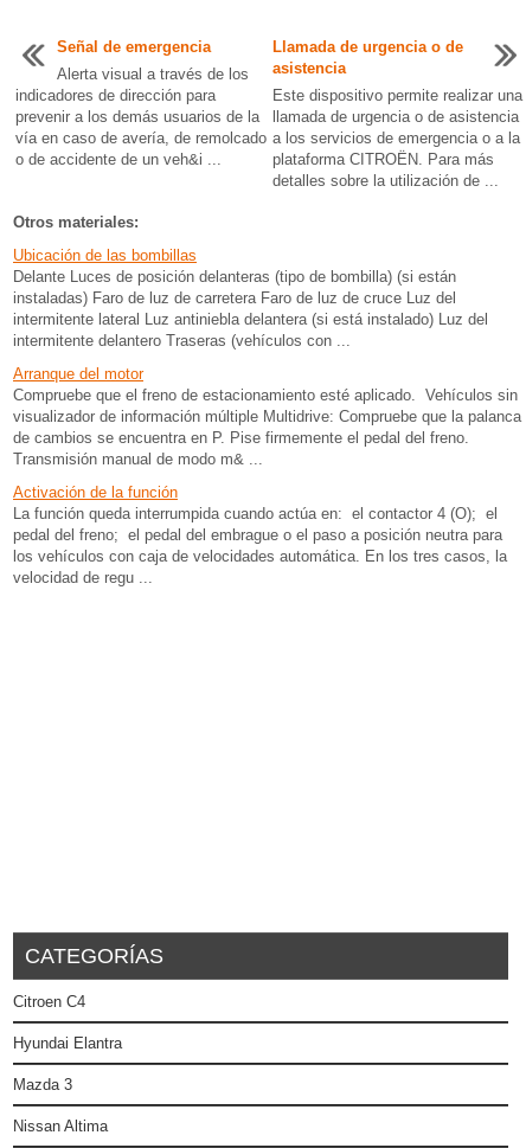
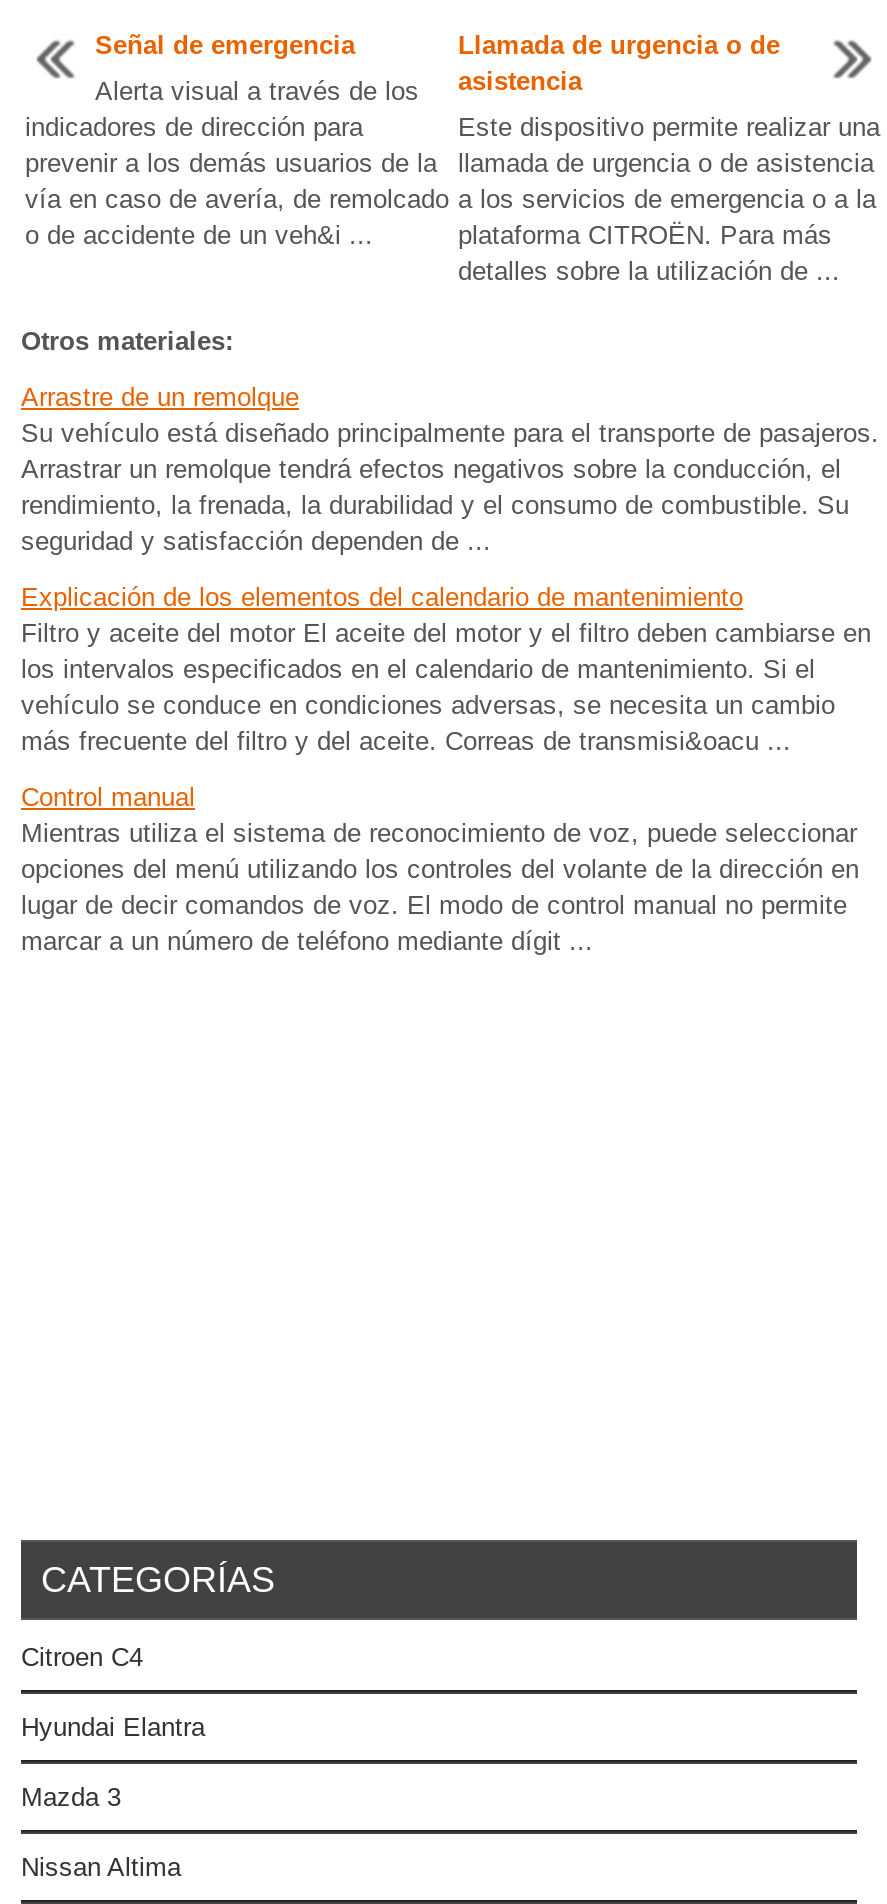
- Ubicación de las bombillas
- Delante Luces de posición delanteras (tipo de bombilla) (si están
- instaladas) Faro de luz de carretera Faro de luz de cruce Luz del
- intermitente lateral Luz antiniebla delantera (si está instalado) Luz del
- intermitente delantero Traseras (vehículos con ...
+ Arrastre de un remolque
+ Su vehículo está diseñado principalmente para el transporte de pasajeros.
+ Arrastrar un remolque tendrá efectos negativos sobre la conducción, el
+ rendimiento, la frenada, la durabilidad y el consumo de combustible. Su
+ seguridad y satisfacción dependen de ...

- Arranque del motor
- Compruebe que el freno de estacionamiento esté aplicado. Vehículos sin
- visualizador de información múltiple Multidrive: Compruebe que la palanca
- de cambios se encuentra en P. Pise firmemente el pedal del freno.
- Transmisión manual de modo m& ...
+ Explicación de los elementos del calendario de mantenimiento
+ Filtro y aceite del motor El aceite del motor y el filtro deben cambiarse en
+ los intervalos especificados en el calendario de mantenimiento. Si el
+ vehículo se conduce en condiciones adversas, se necesita un cambio
+ más frecuente del filtro y del aceite. Correas de transmisi&oacu ...

- Activación de la función
- La función queda interrumpida cuando actúa en: el contactor 4 (O); el
- pedal del freno; el pedal del embrague o el paso a posición neutra para
- los vehículos con caja de velocidades automática. En los tres casos, la
- velocidad de regu ...
+ Control manual
+ Mientras utiliza el sistema de reconocimiento de voz, puede seleccionar
+ opciones del menú utilizando los controles del volante de la dirección en
+ lugar de decir comandos de voz. El modo de control manual no permite
+ marcar a un número de teléfono mediante dígit ...
